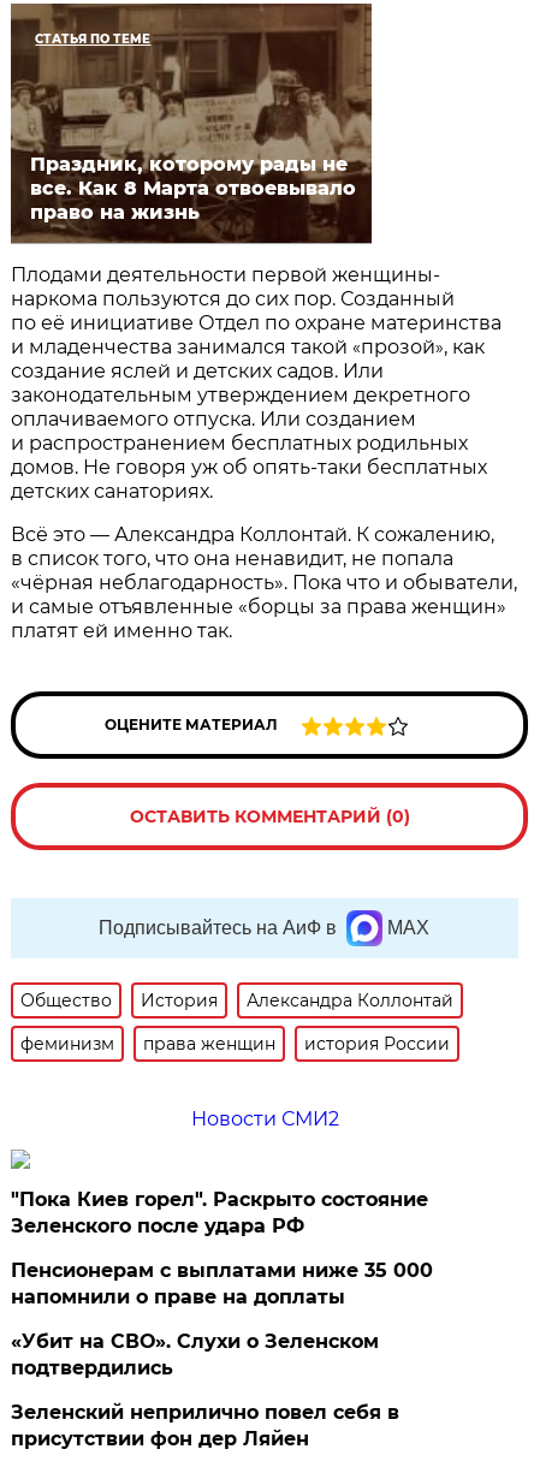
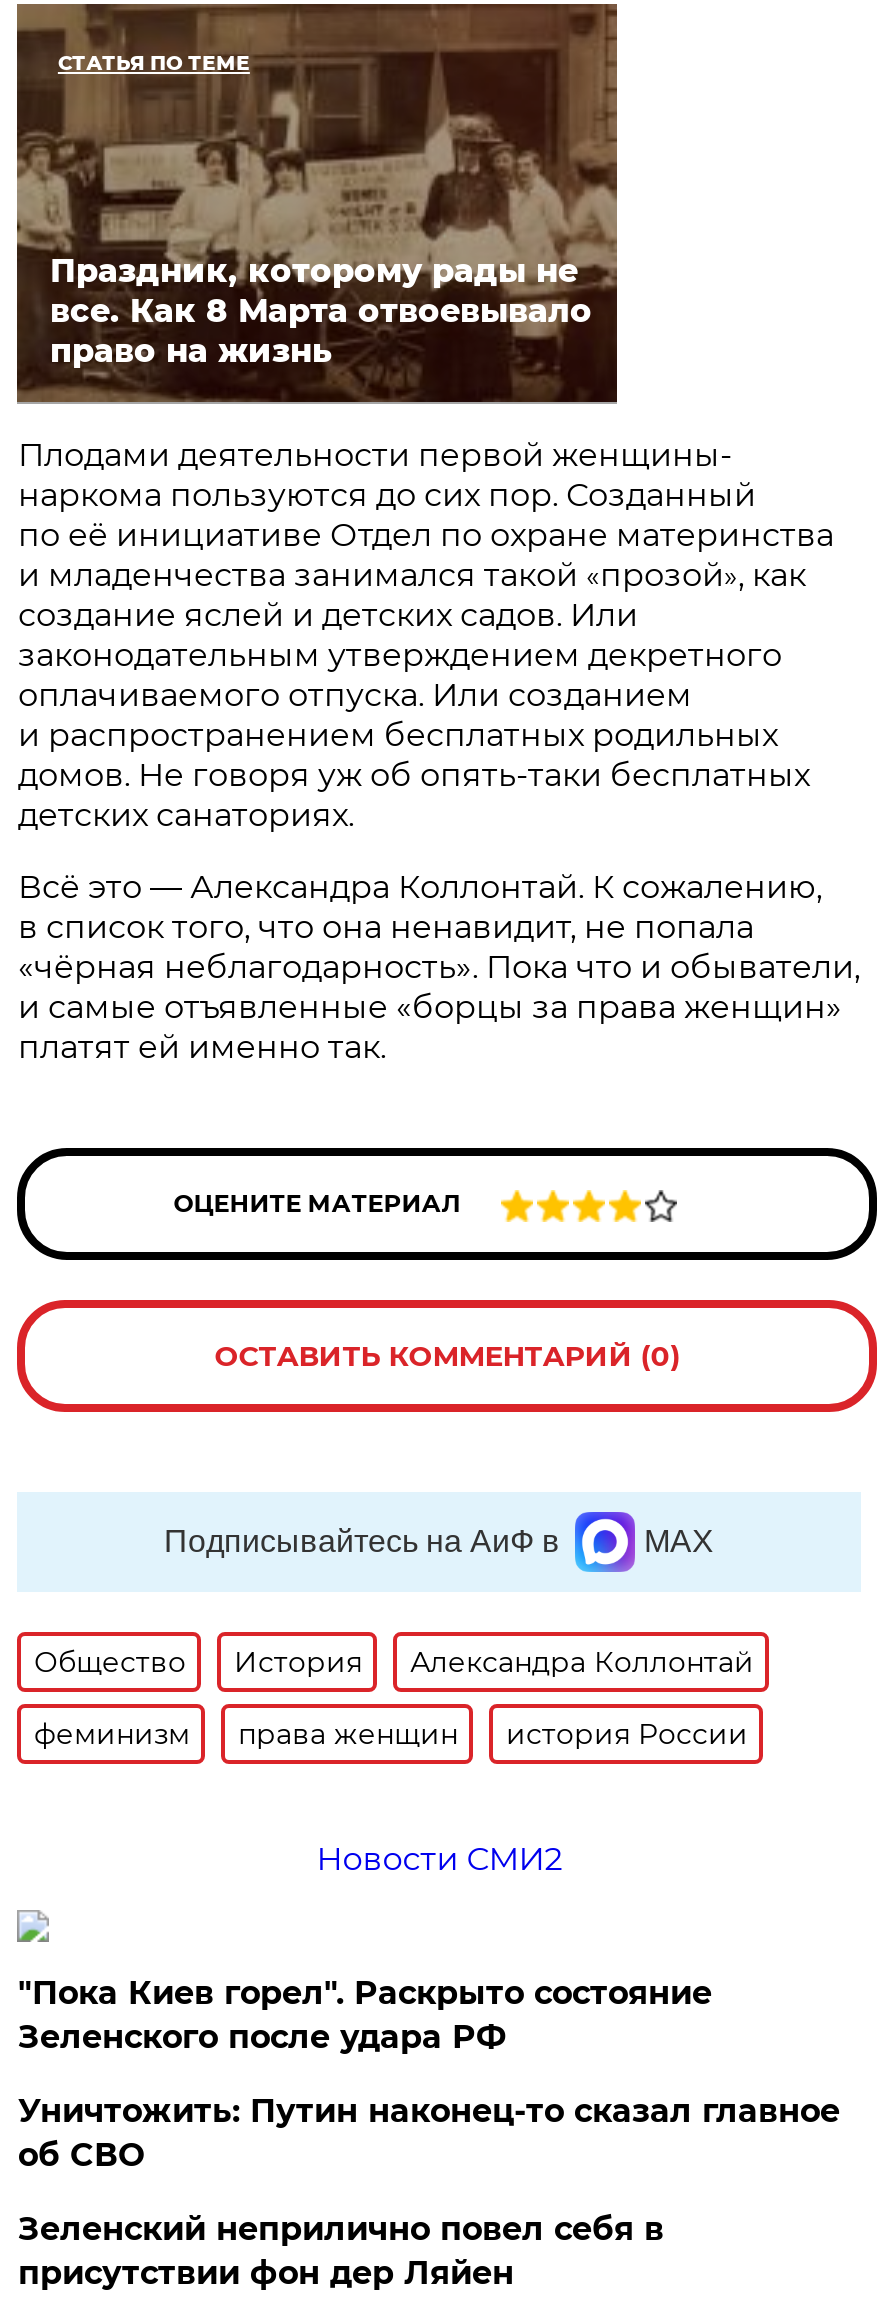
- Пенсионерам с выплатами ниже 35 000
- напомнили о праве на доплаты
- «Убит на СВО». Слухи о Зеленском
- подтвердились
+ Уничтожить: Путин наконец-то сказал главное
+ об СВО
